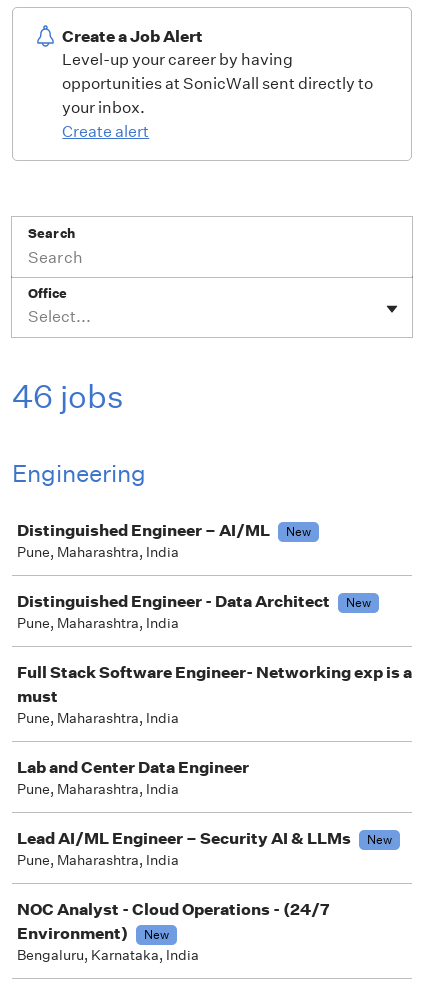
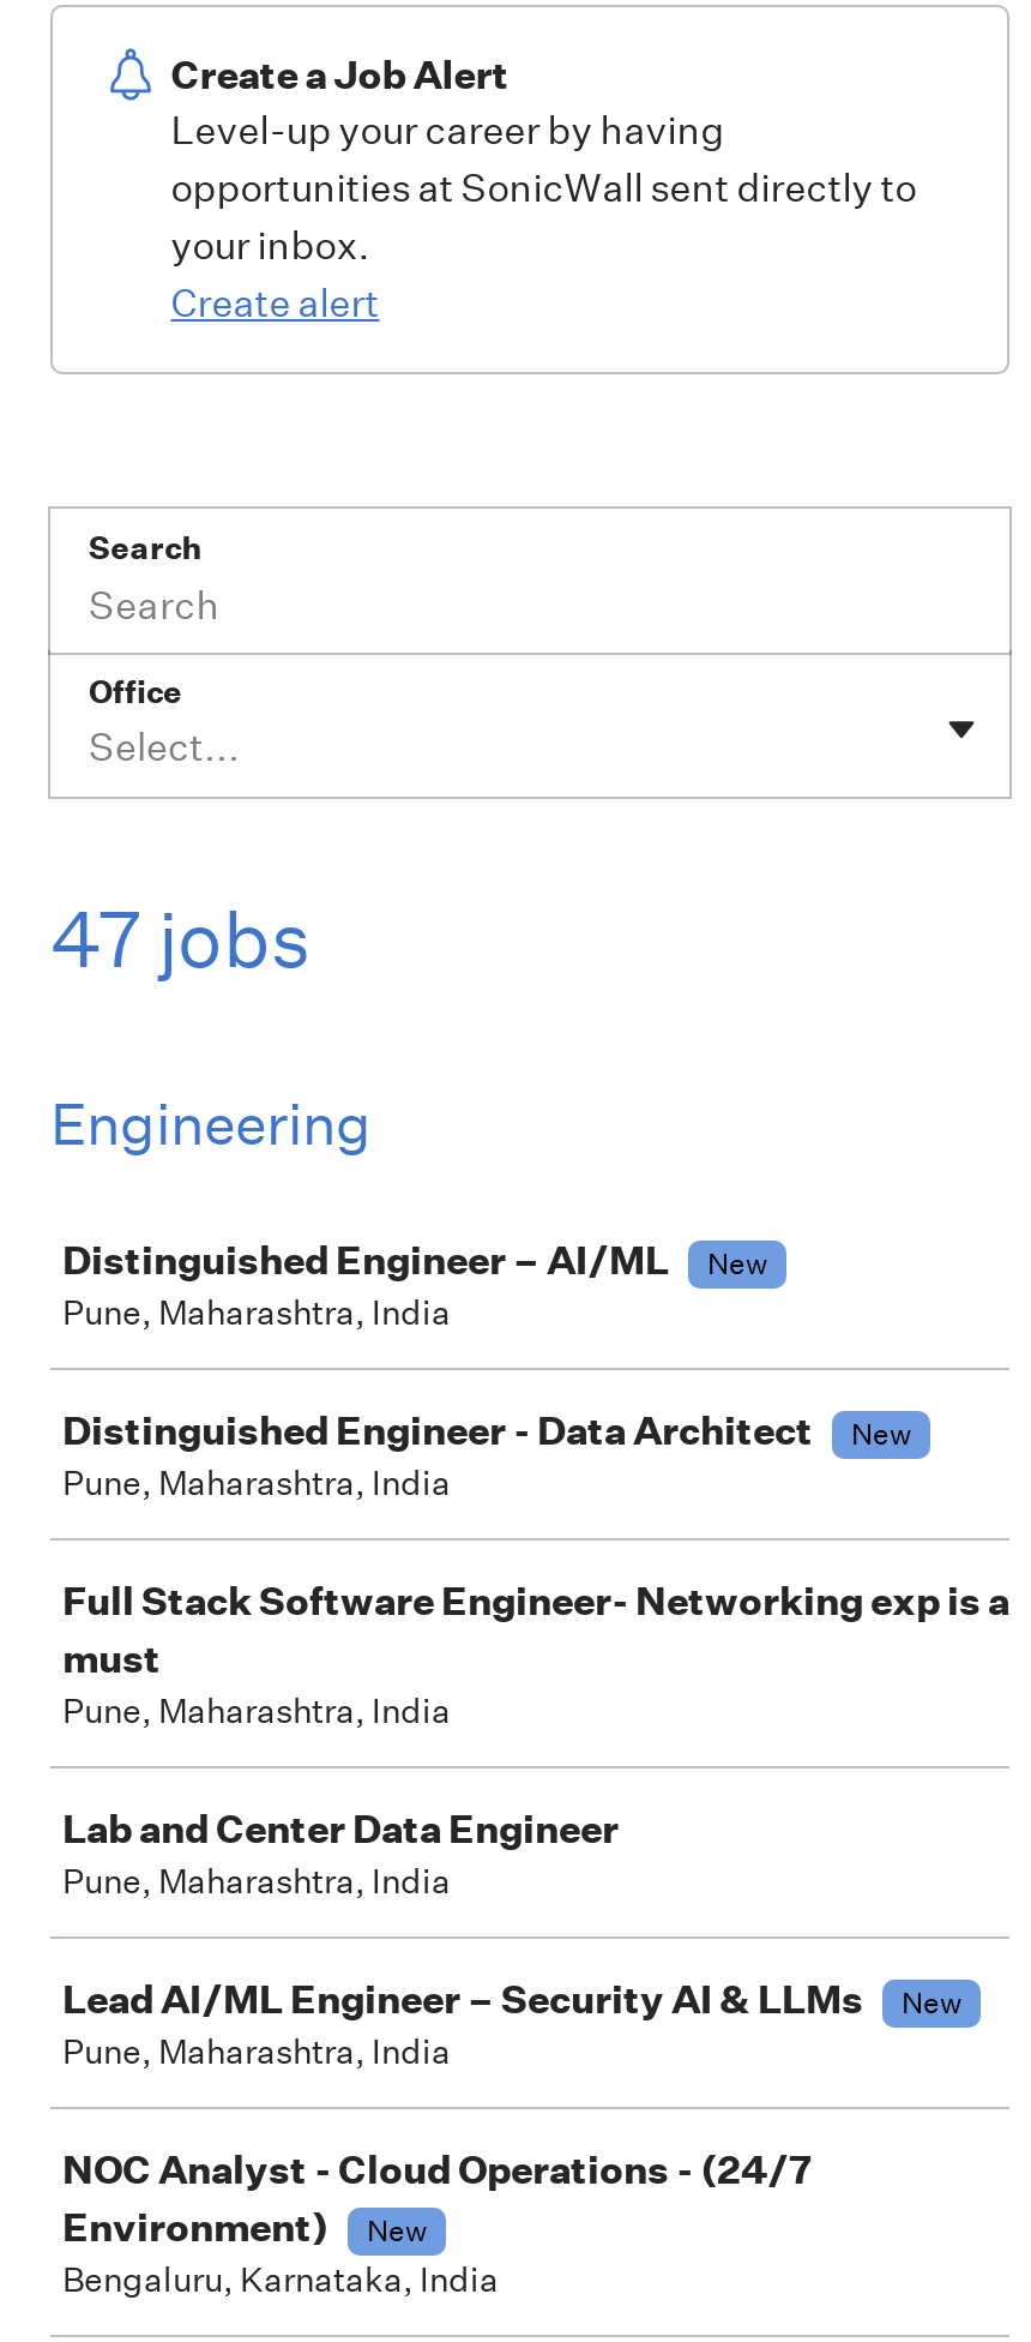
- 46 jobs
+ 47 jobs
